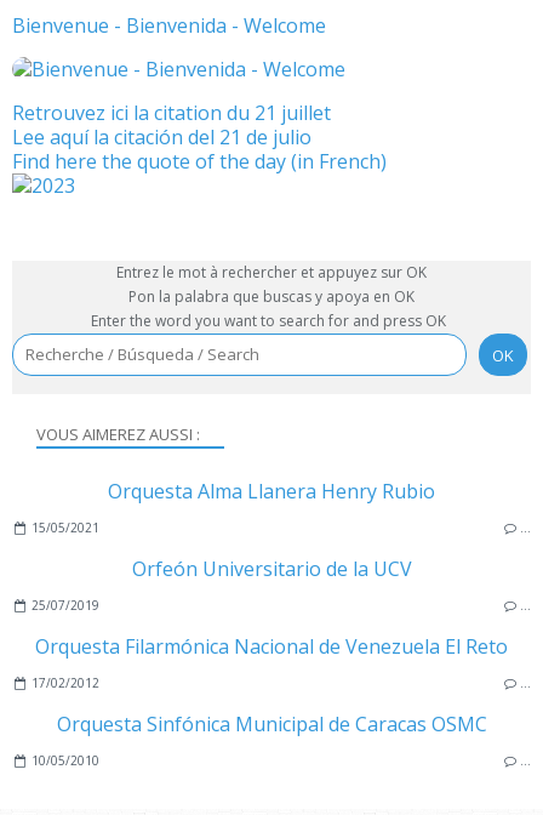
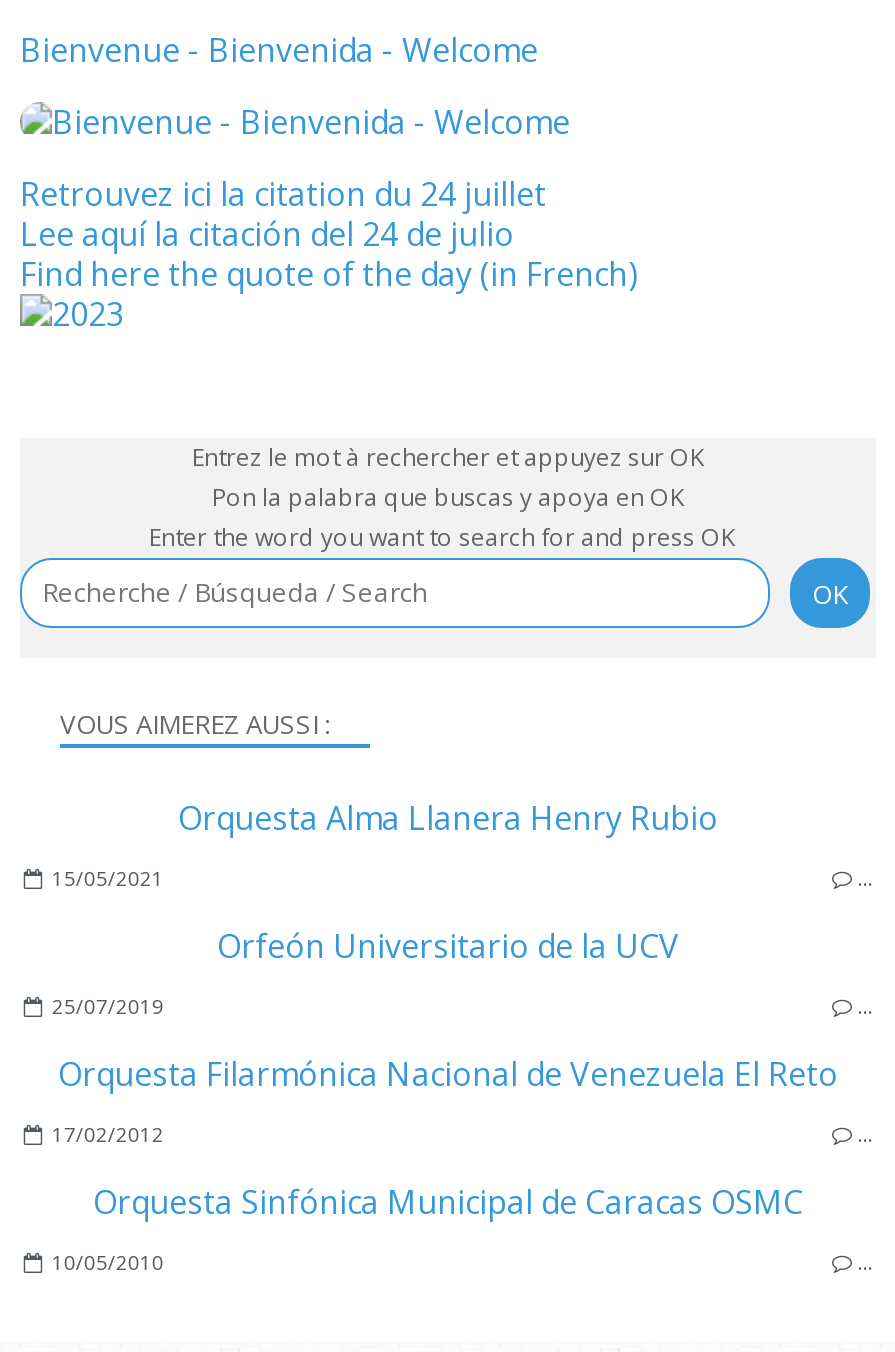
- Retrouvez ici la citation du 21 juillet
+ Retrouvez ici la citation du 24 juillet

- Lee aquí la citación del 21 de julio
+ Lee aquí la citación del 24 de julio
